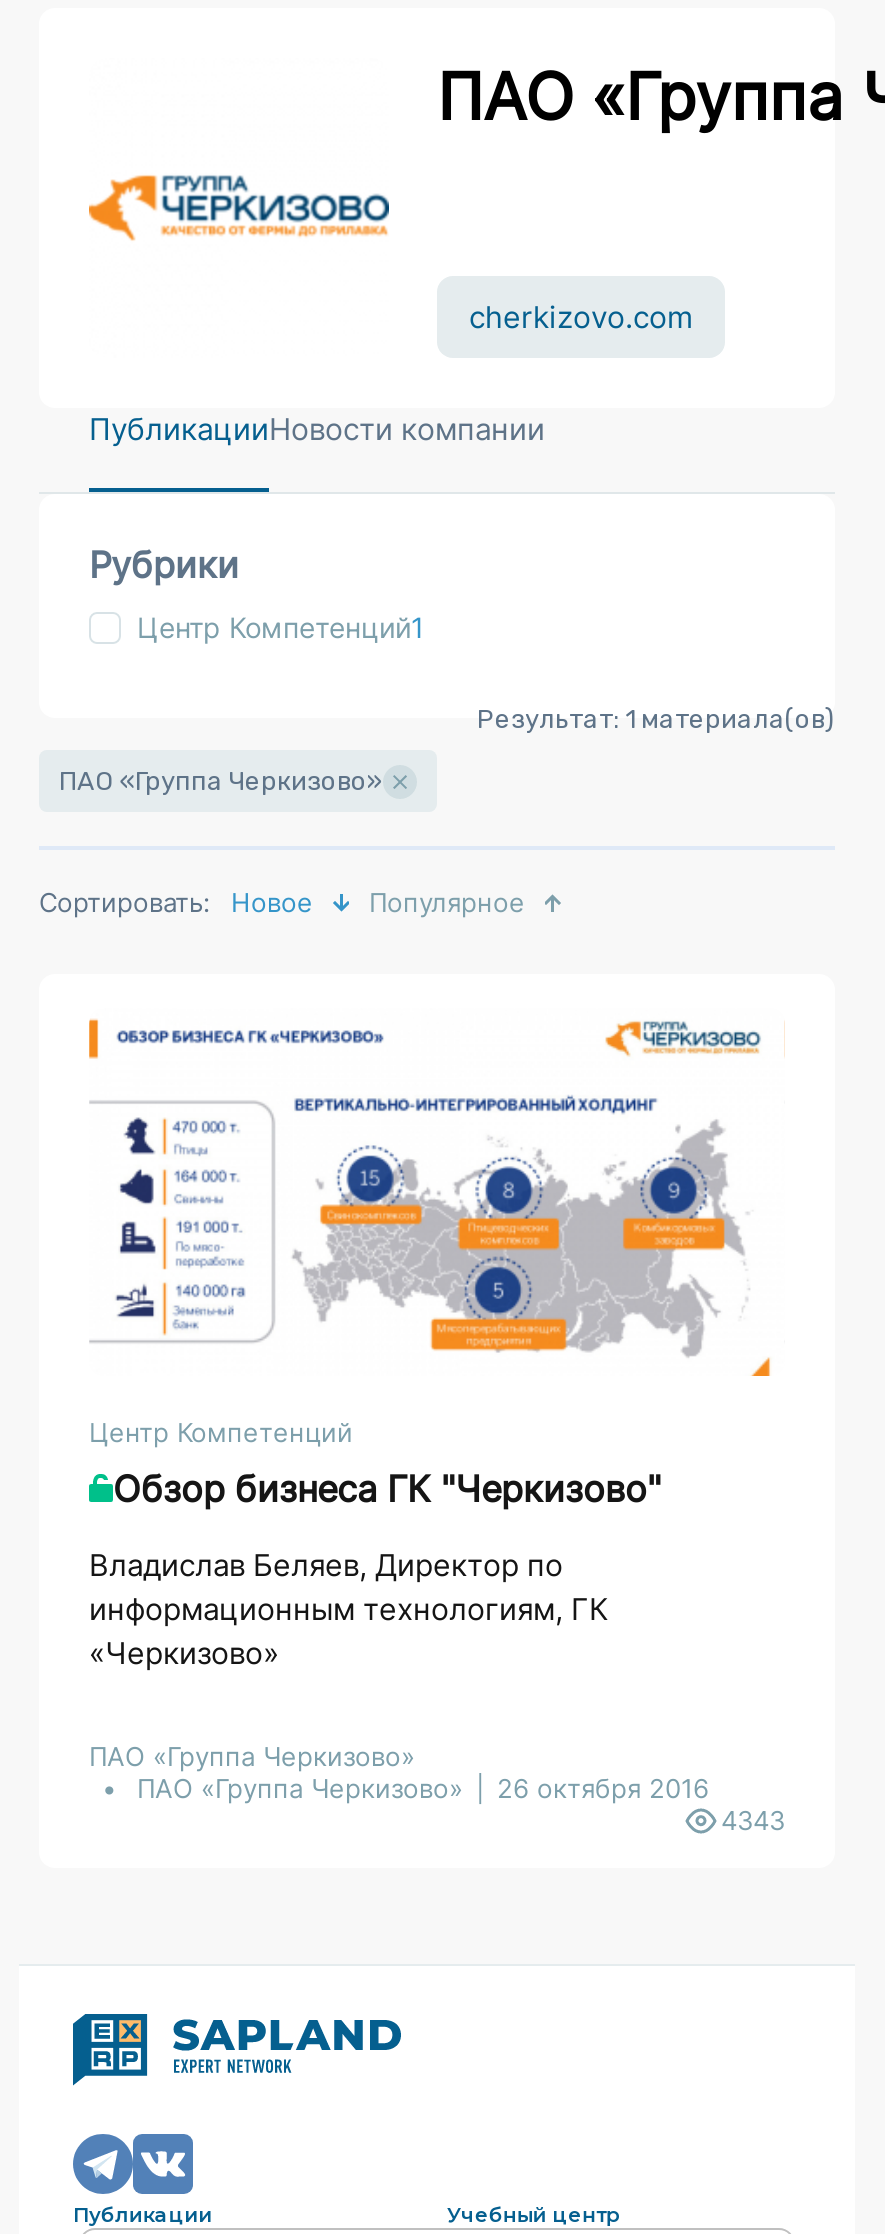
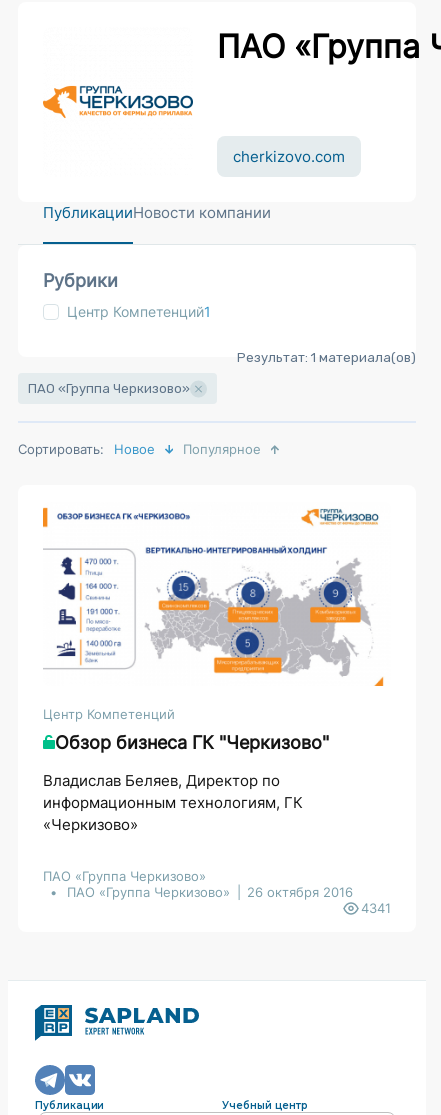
- 4343
+ 4341
